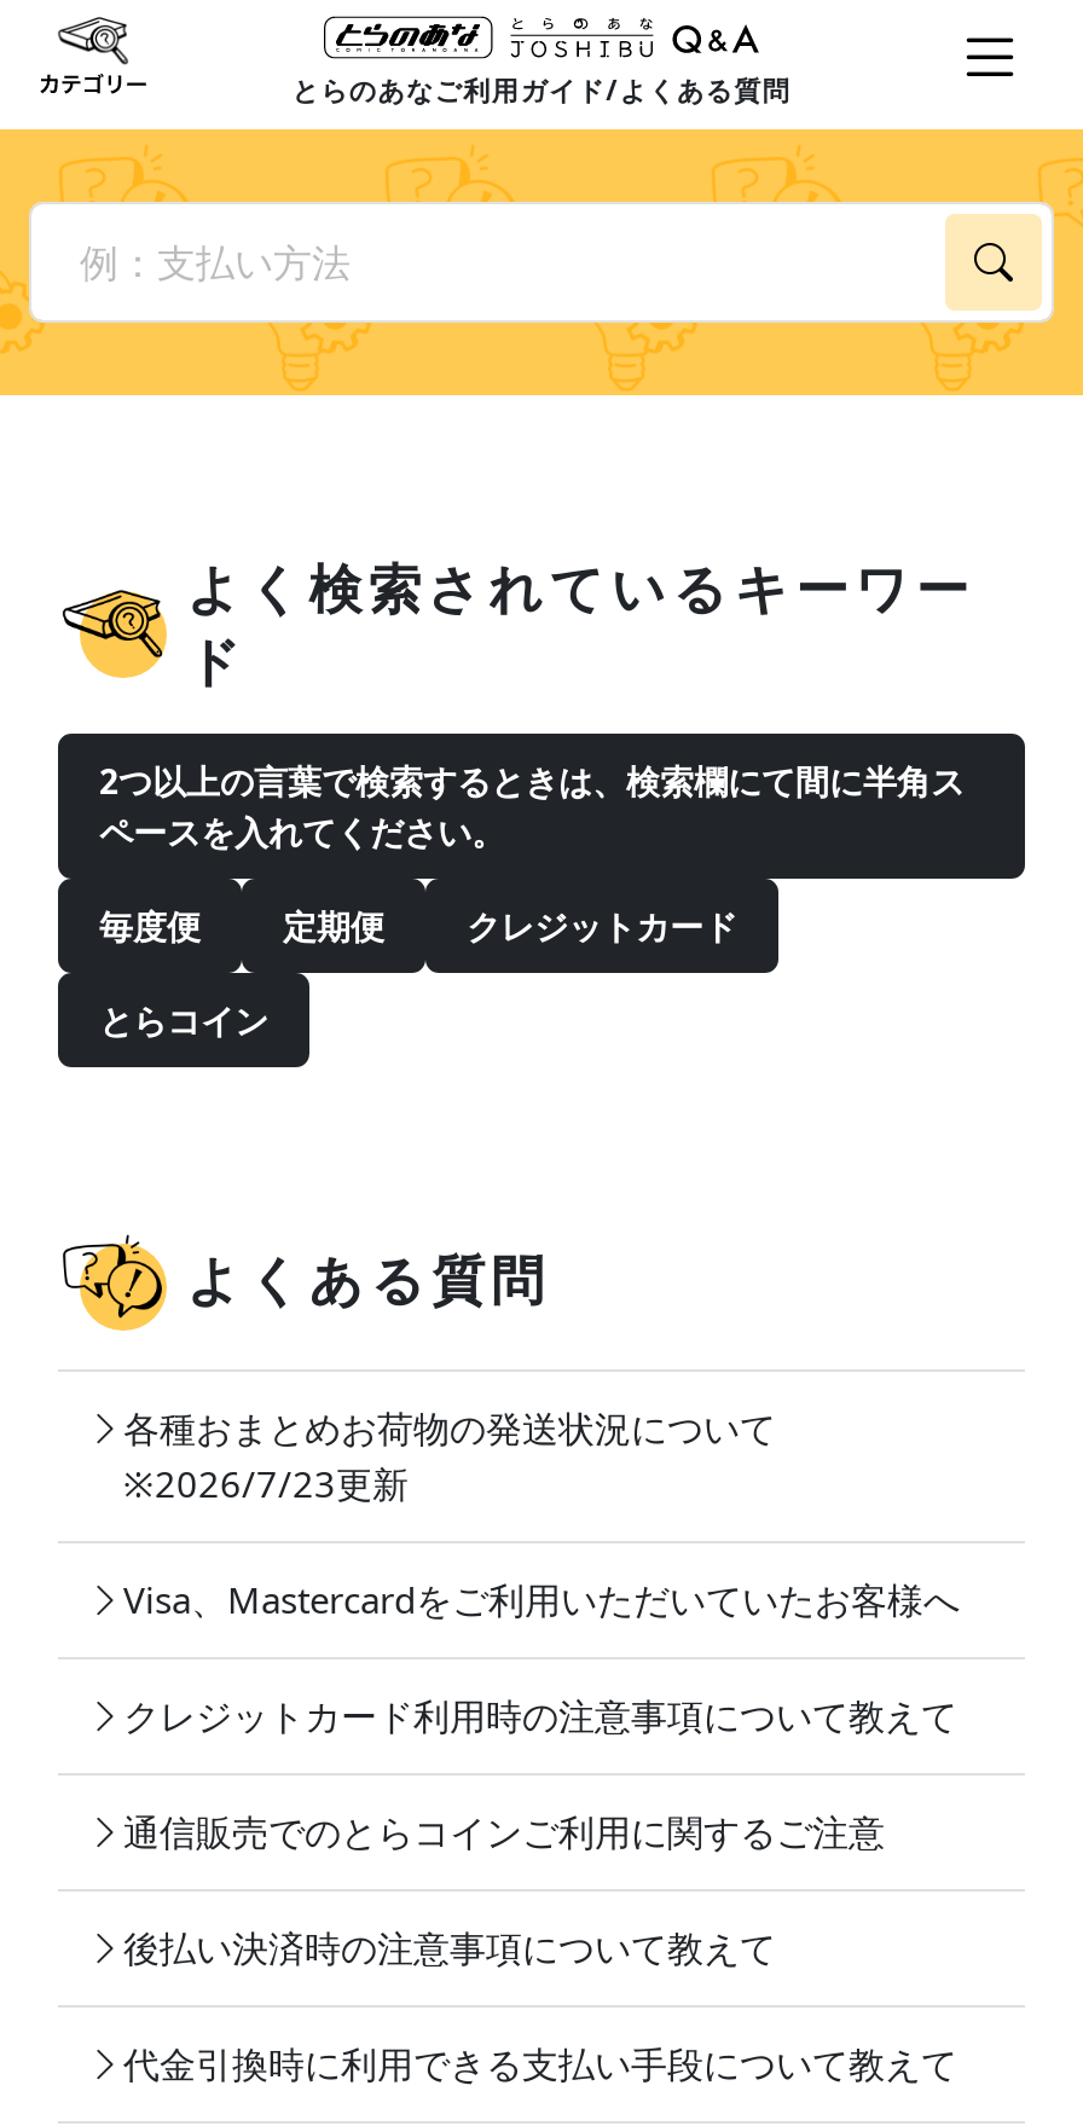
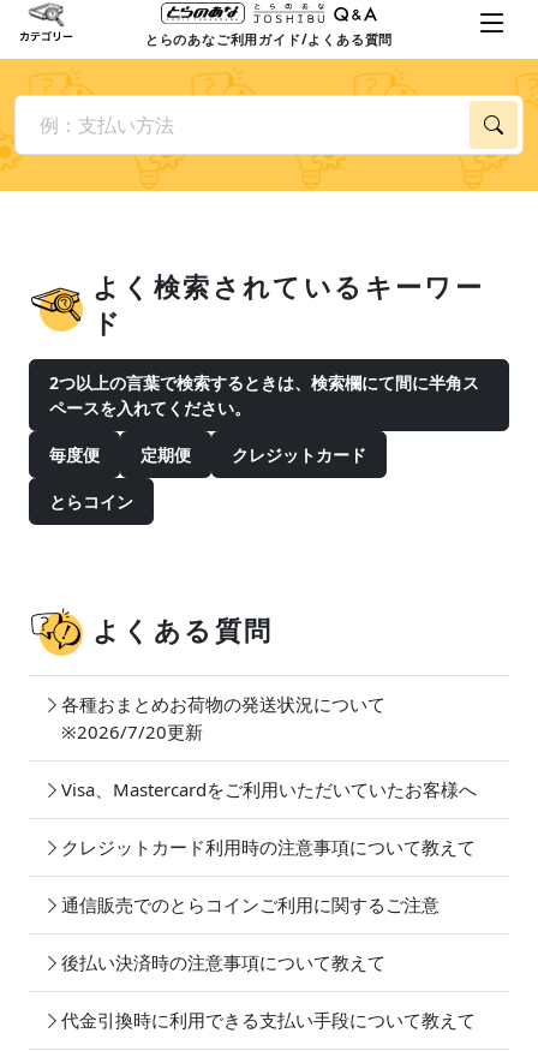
- ※2026/7/23更新
+ ※2026/7/20更新
